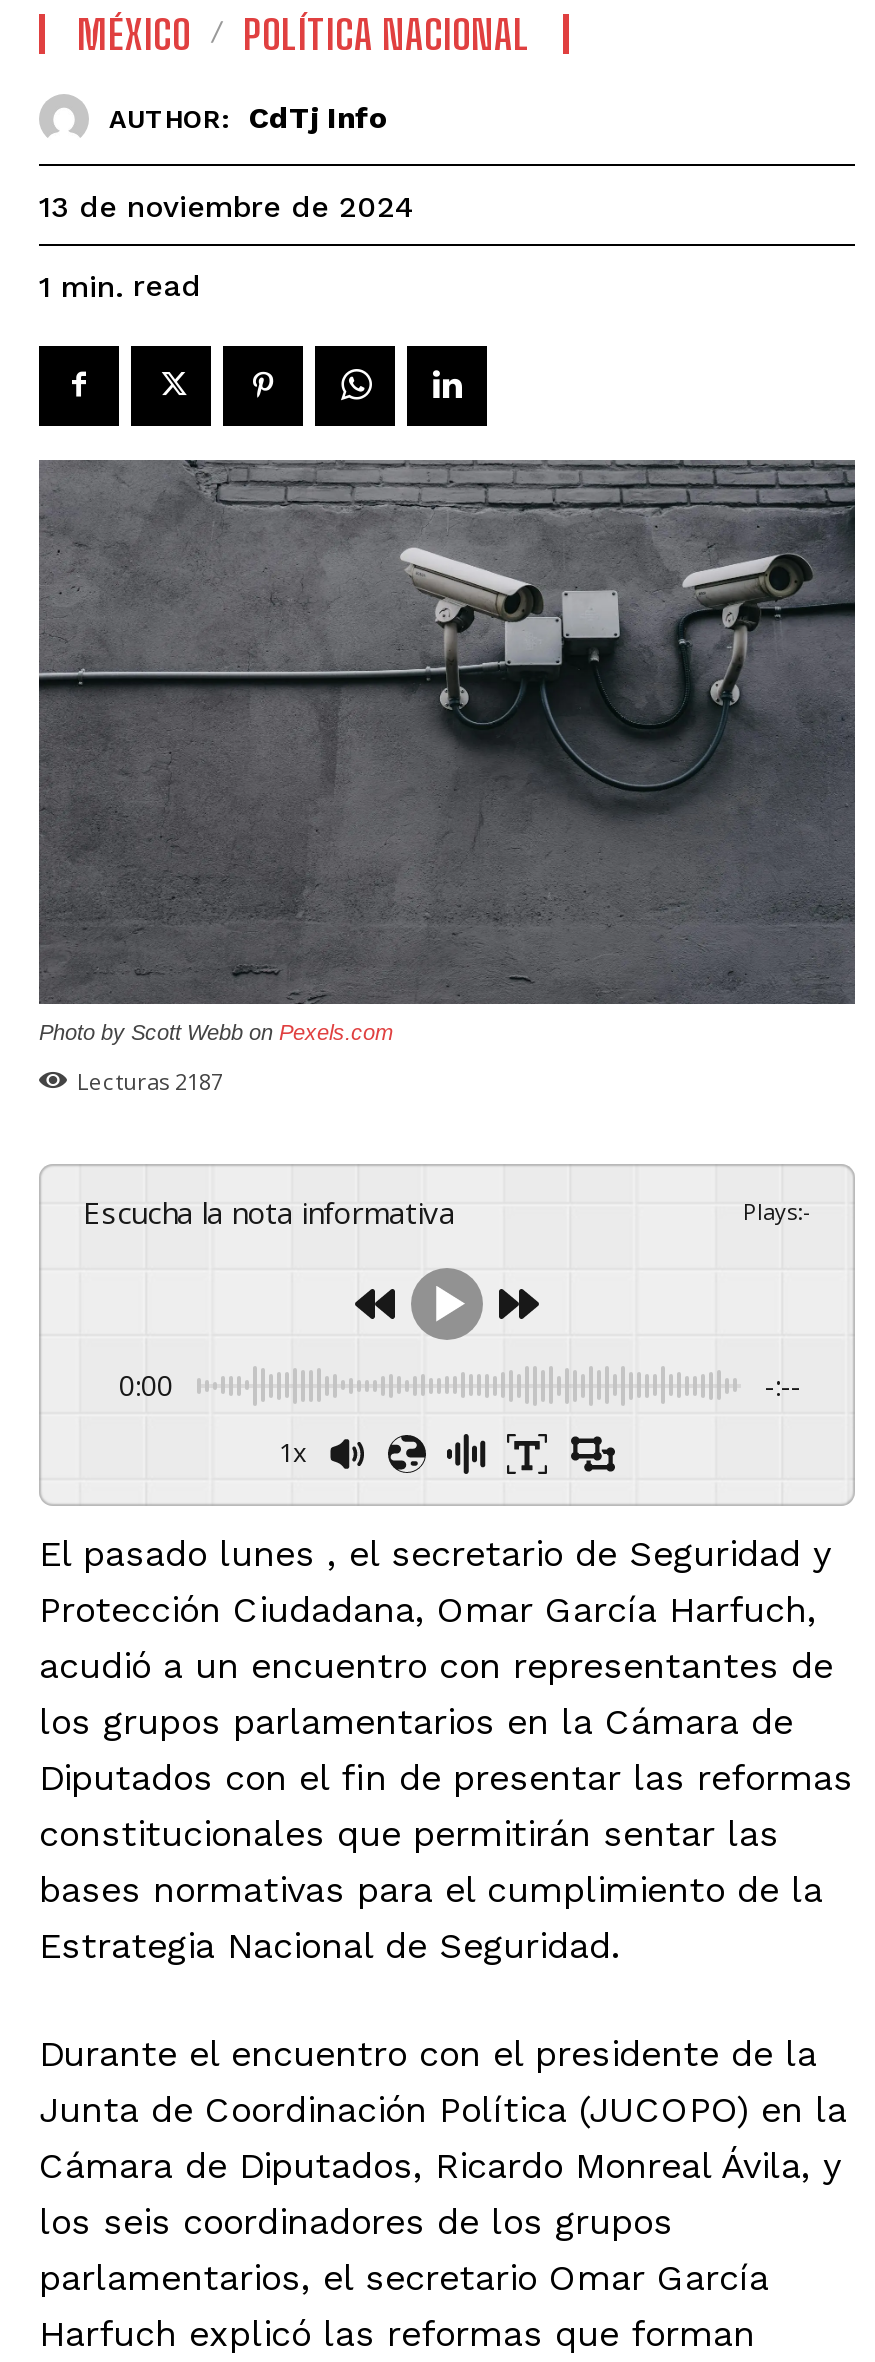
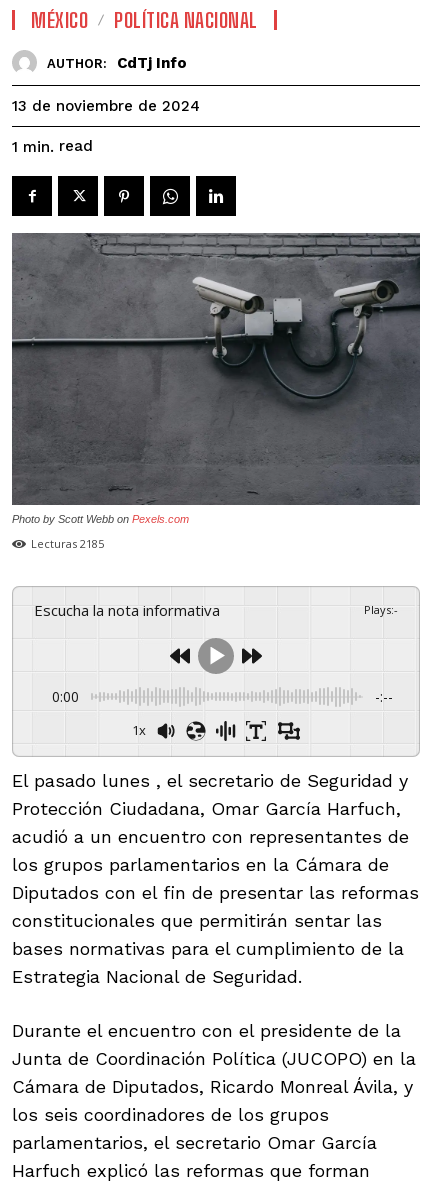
- Lecturas 2187
+ Lecturas 2185
